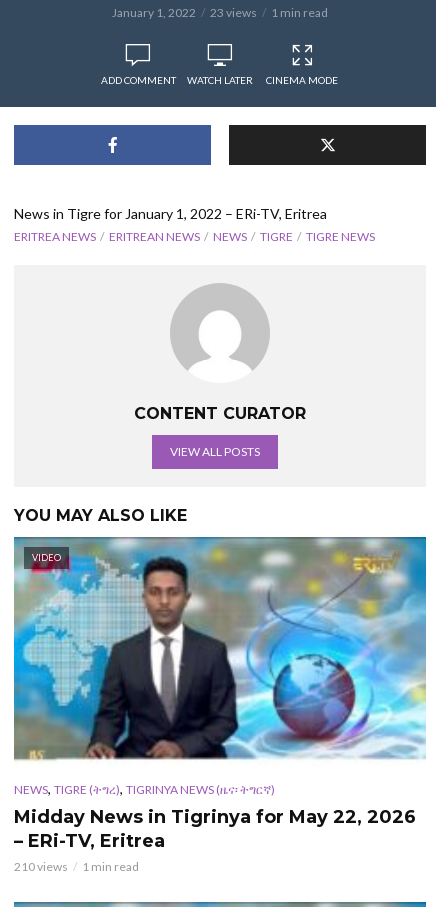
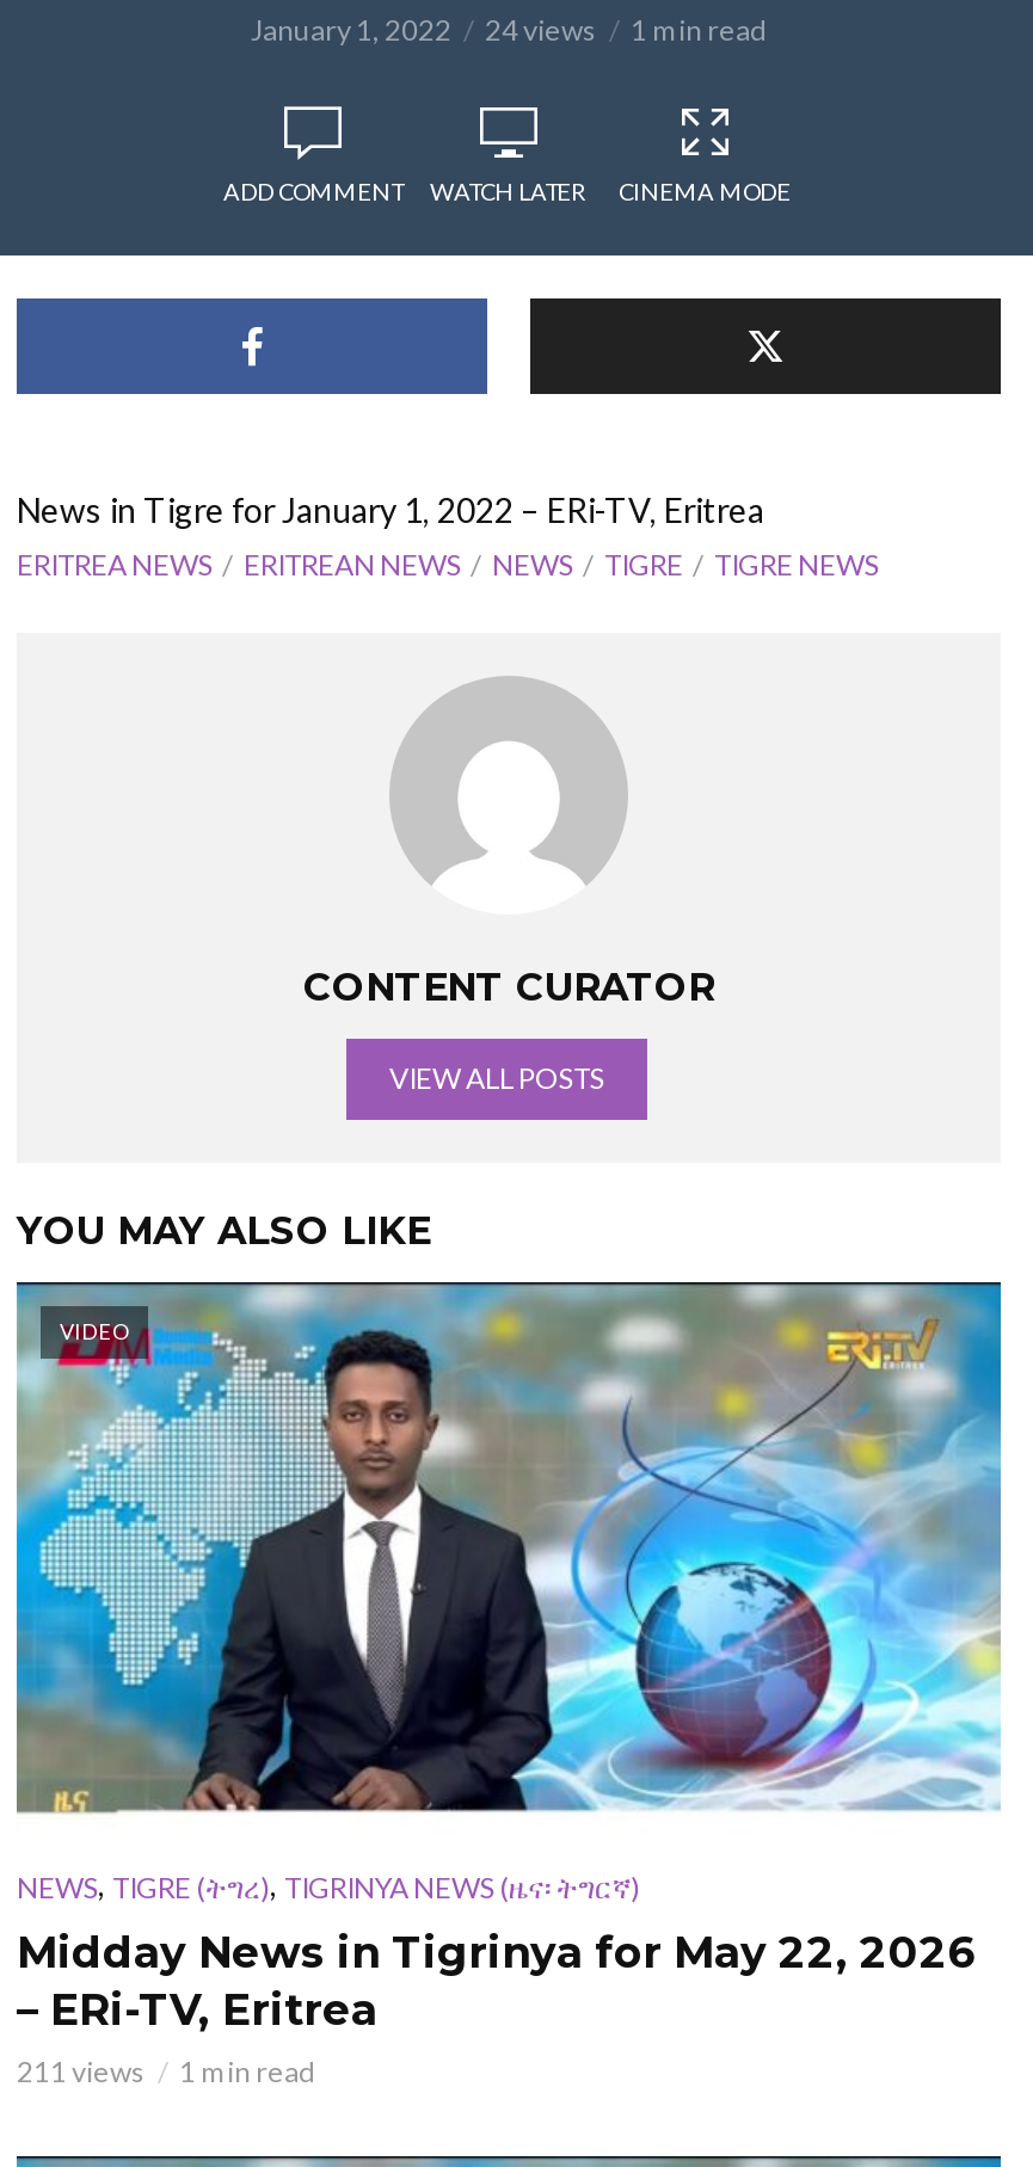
- January 1, 2022 23 views 1 min read
+ January 1, 2022 24 views 1 min read

- 210 views 1 min read
+ 211 views 1 min read
